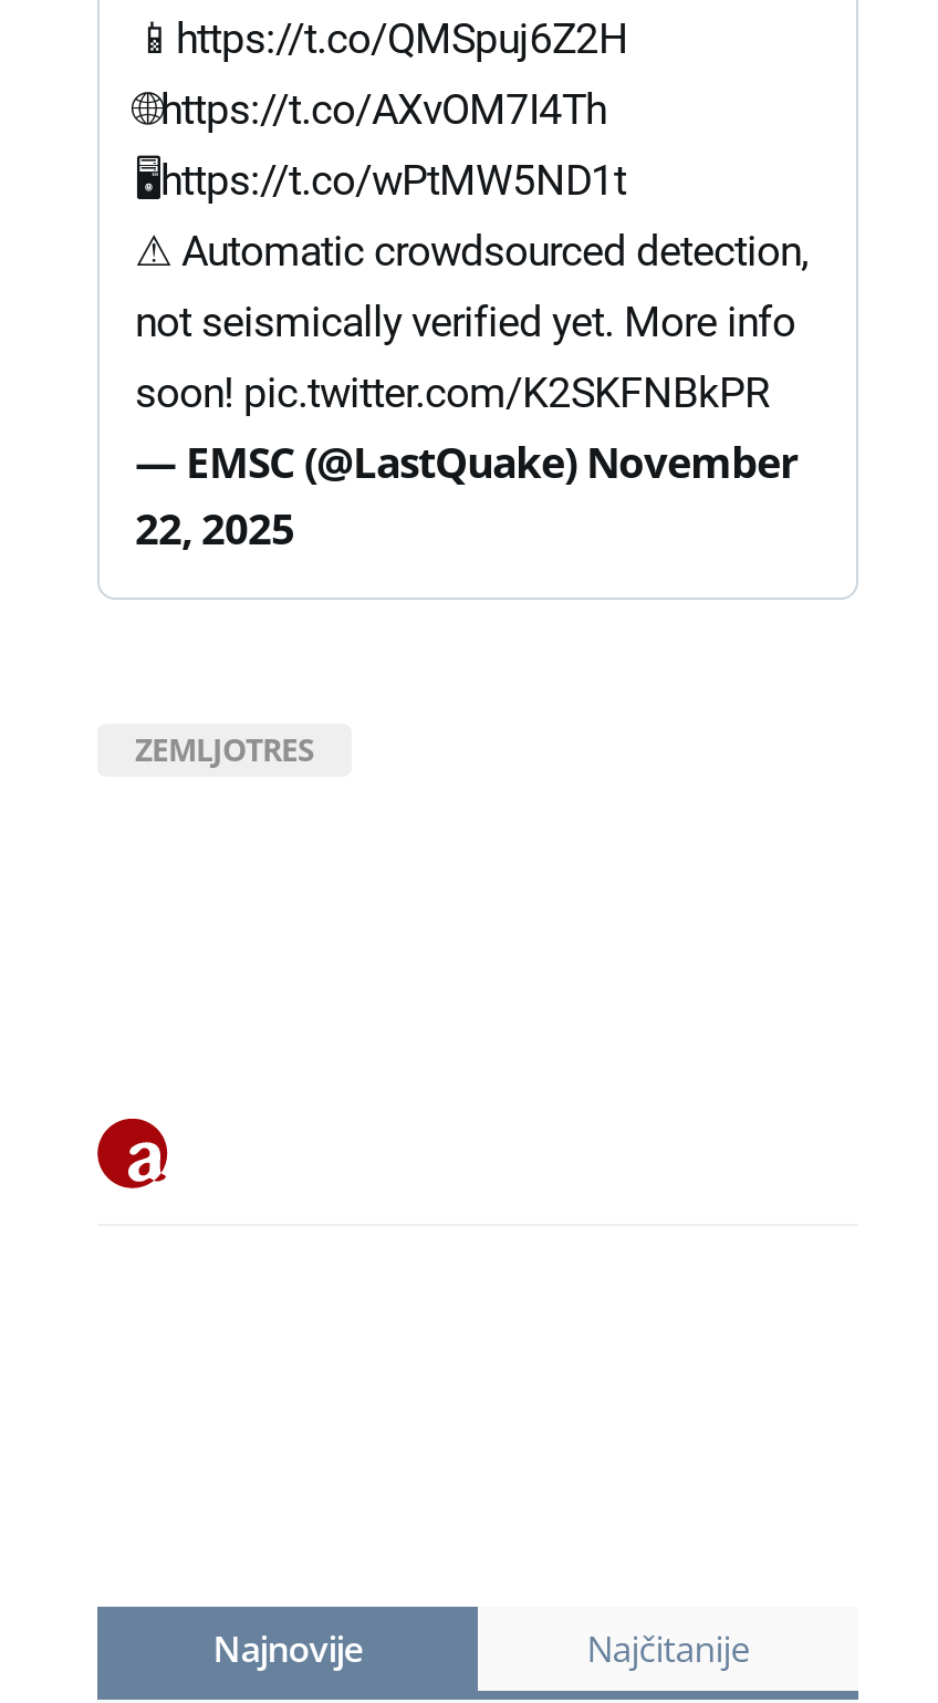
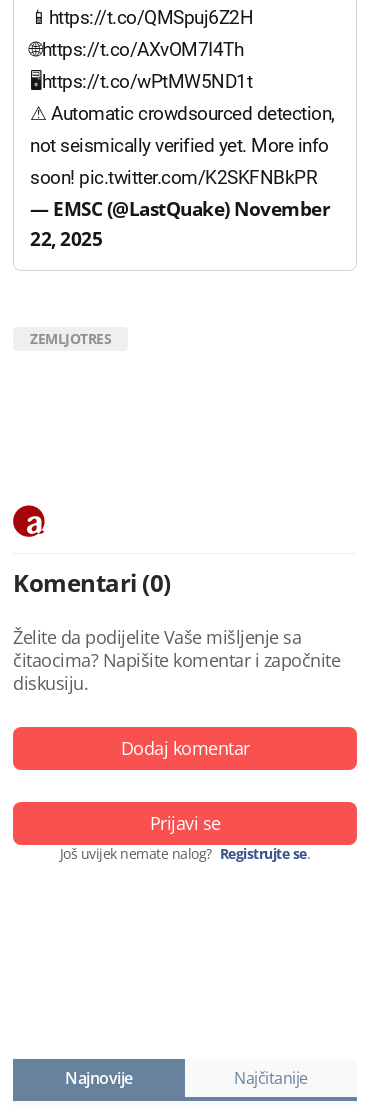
+ Komentari (0)
+ Želite da podijelite Vaše mišljenje sa
+ čitaocima? Napišite komentar i započnite
+ diskusiju.
+ Dodaj komentar
+ Prijavi se
+ Još uvijek nemate nalog? Registrujte se.
